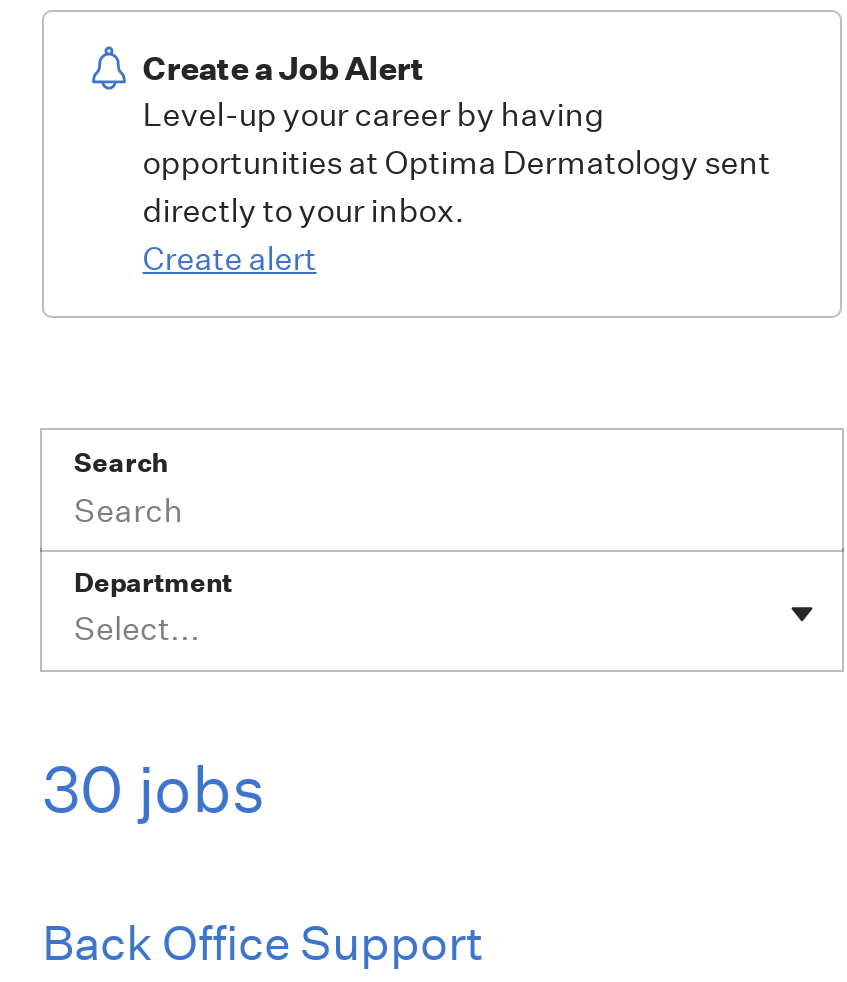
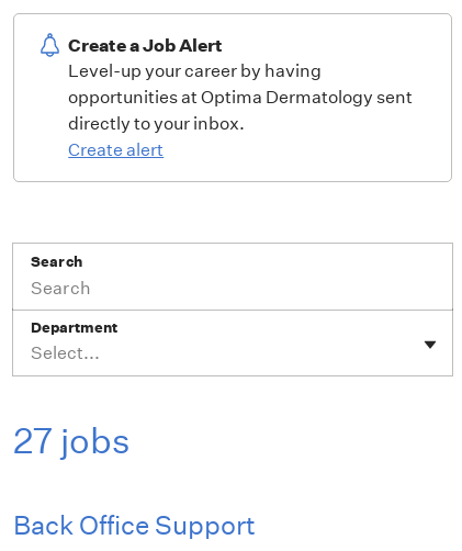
- 30 jobs
+ 27 jobs
